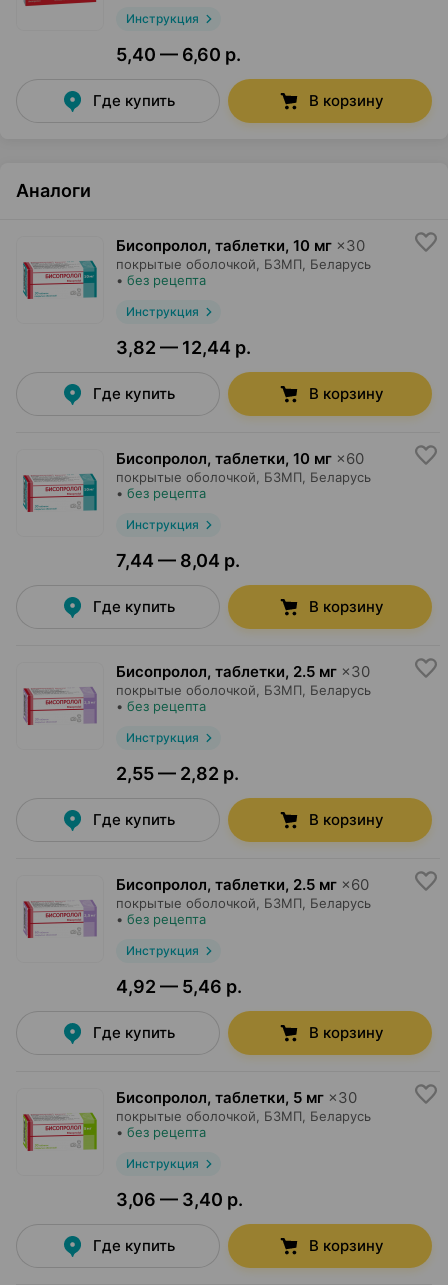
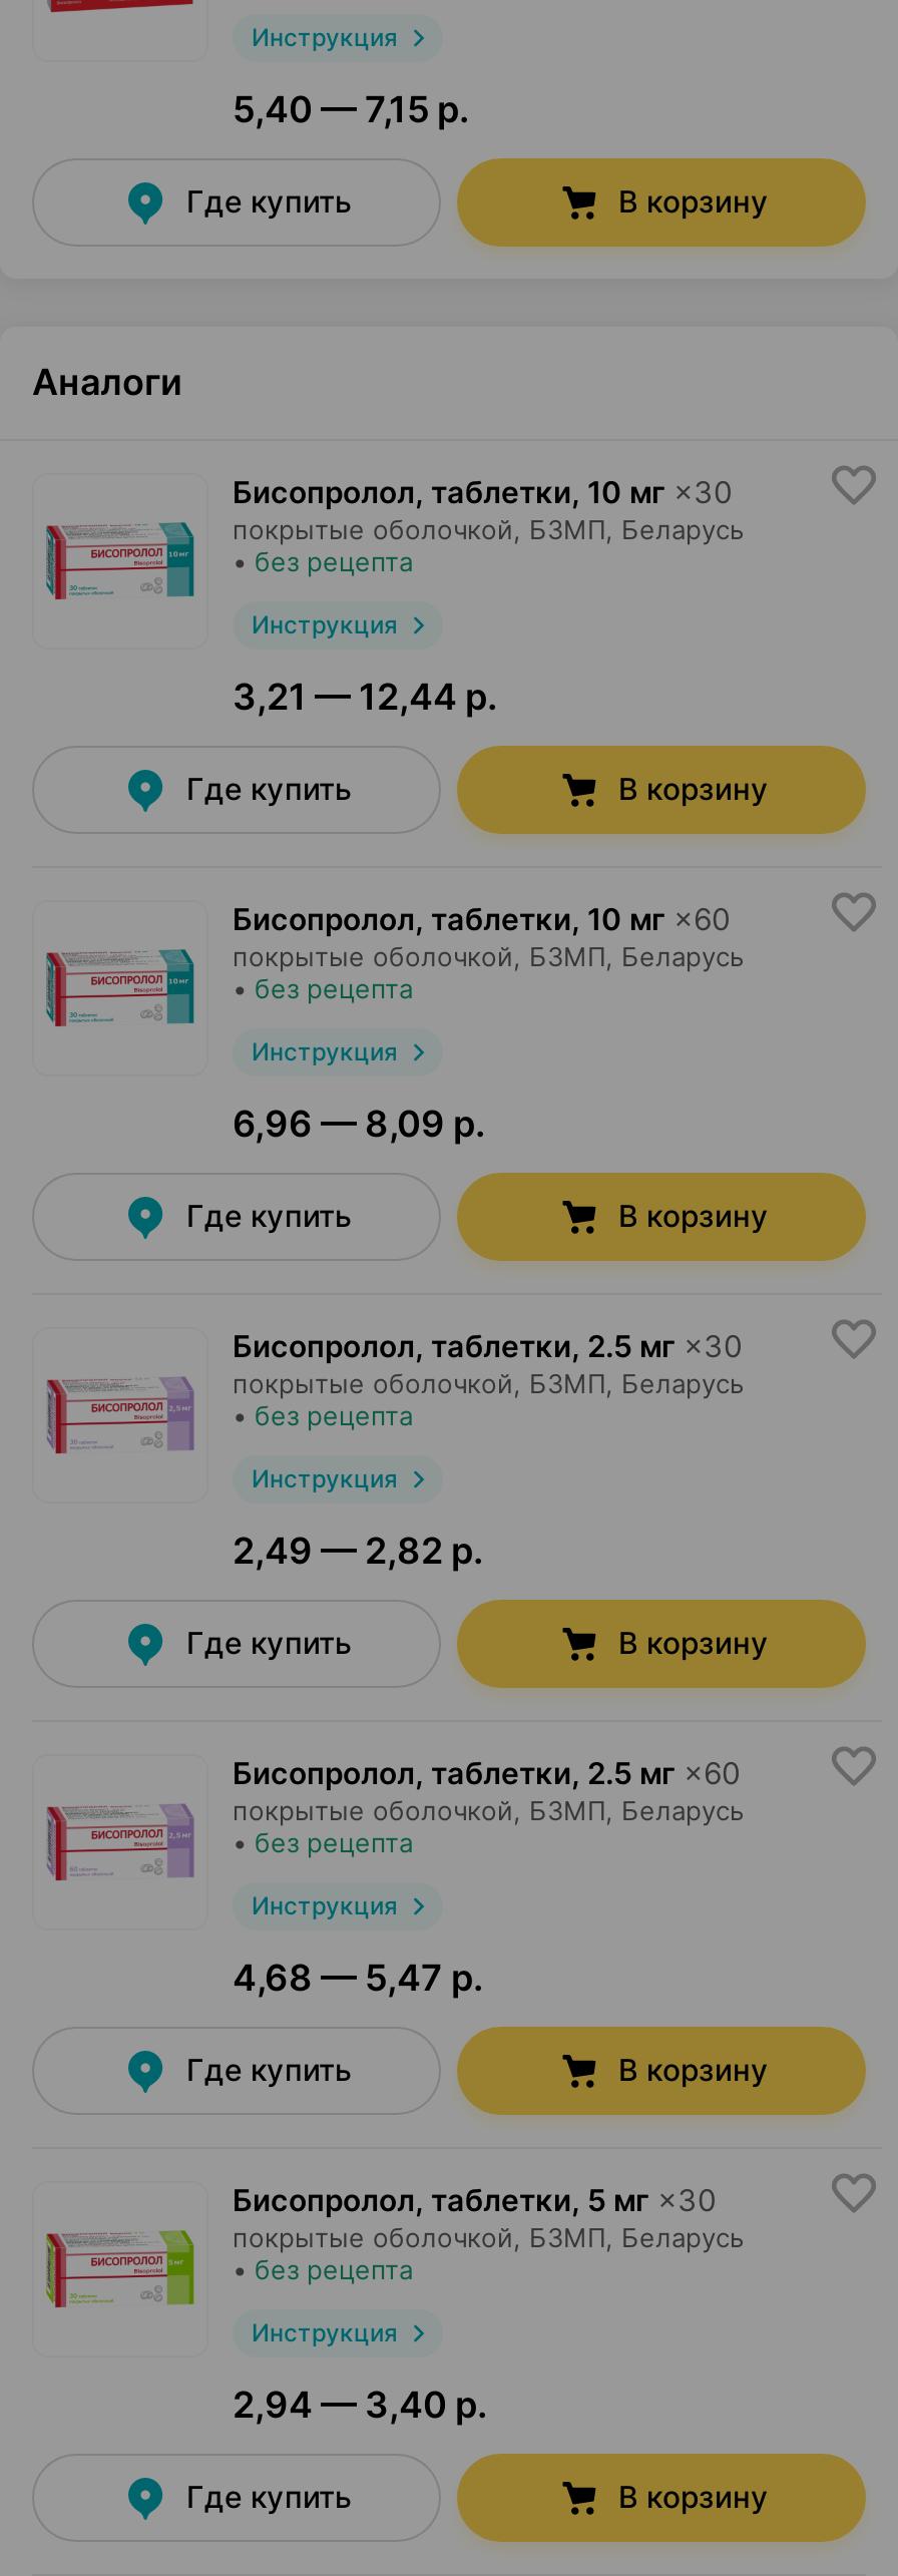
- 5,40 — 6,60 р.
+ 5,40 — 7,15 р.

- 3,82 — 12,44 р.
+ 3,21 — 12,44 р.

- 7,44 — 8,04 р.
+ 6,96 — 8,09 р.

- 2,55 — 2,82 р.
+ 2,49 — 2,82 р.

- 4,92 — 5,46 р.
+ 4,68 — 5,47 р.

- 3,06 — 3,40 р.
+ 2,94 — 3,40 р.
